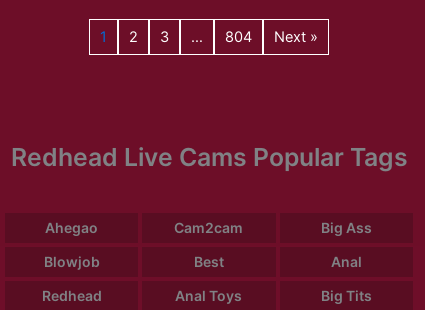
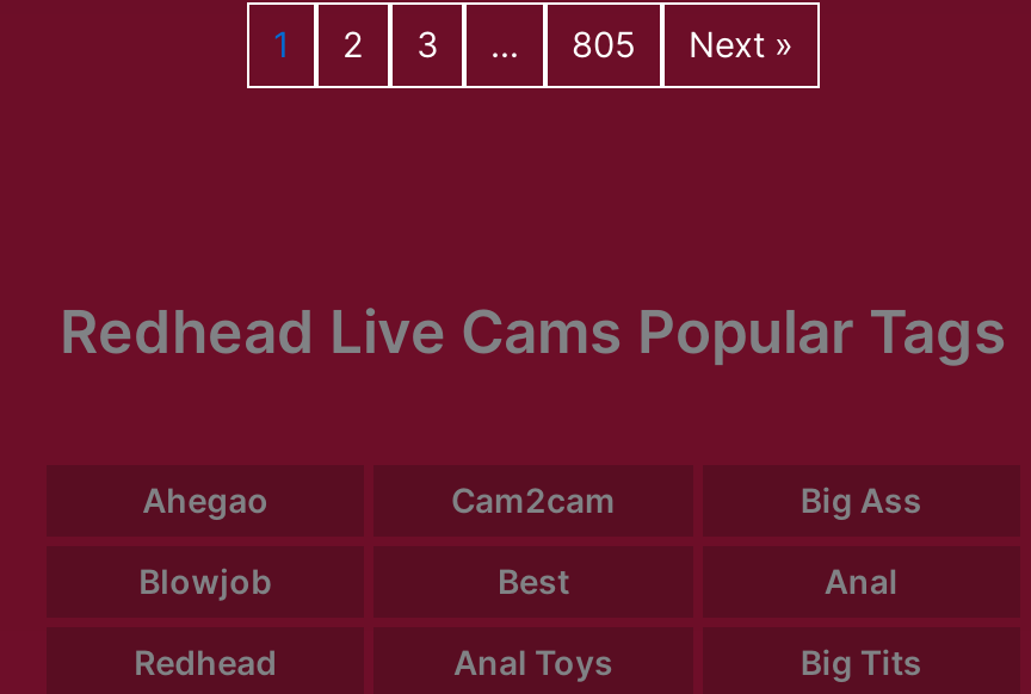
- 804
+ 805
